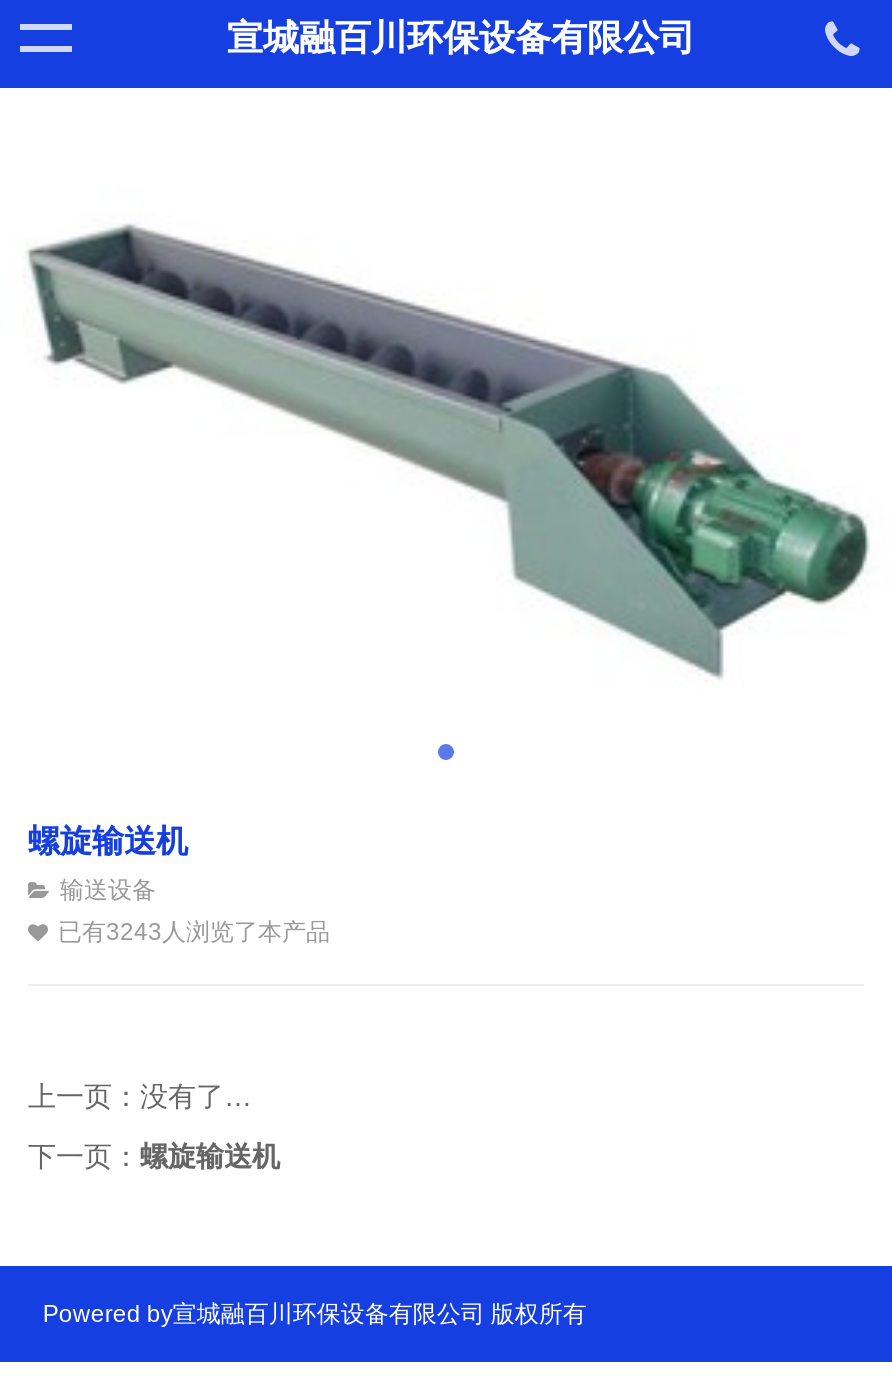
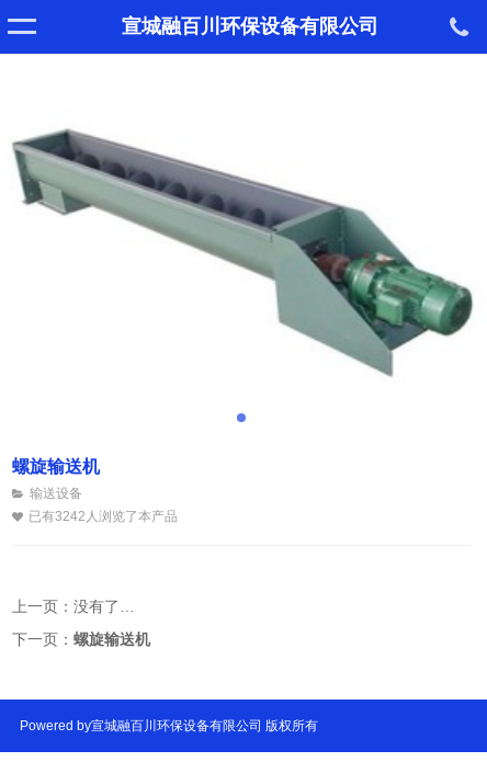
- 已有3243人浏览了本产品
+ 已有3242人浏览了本产品
